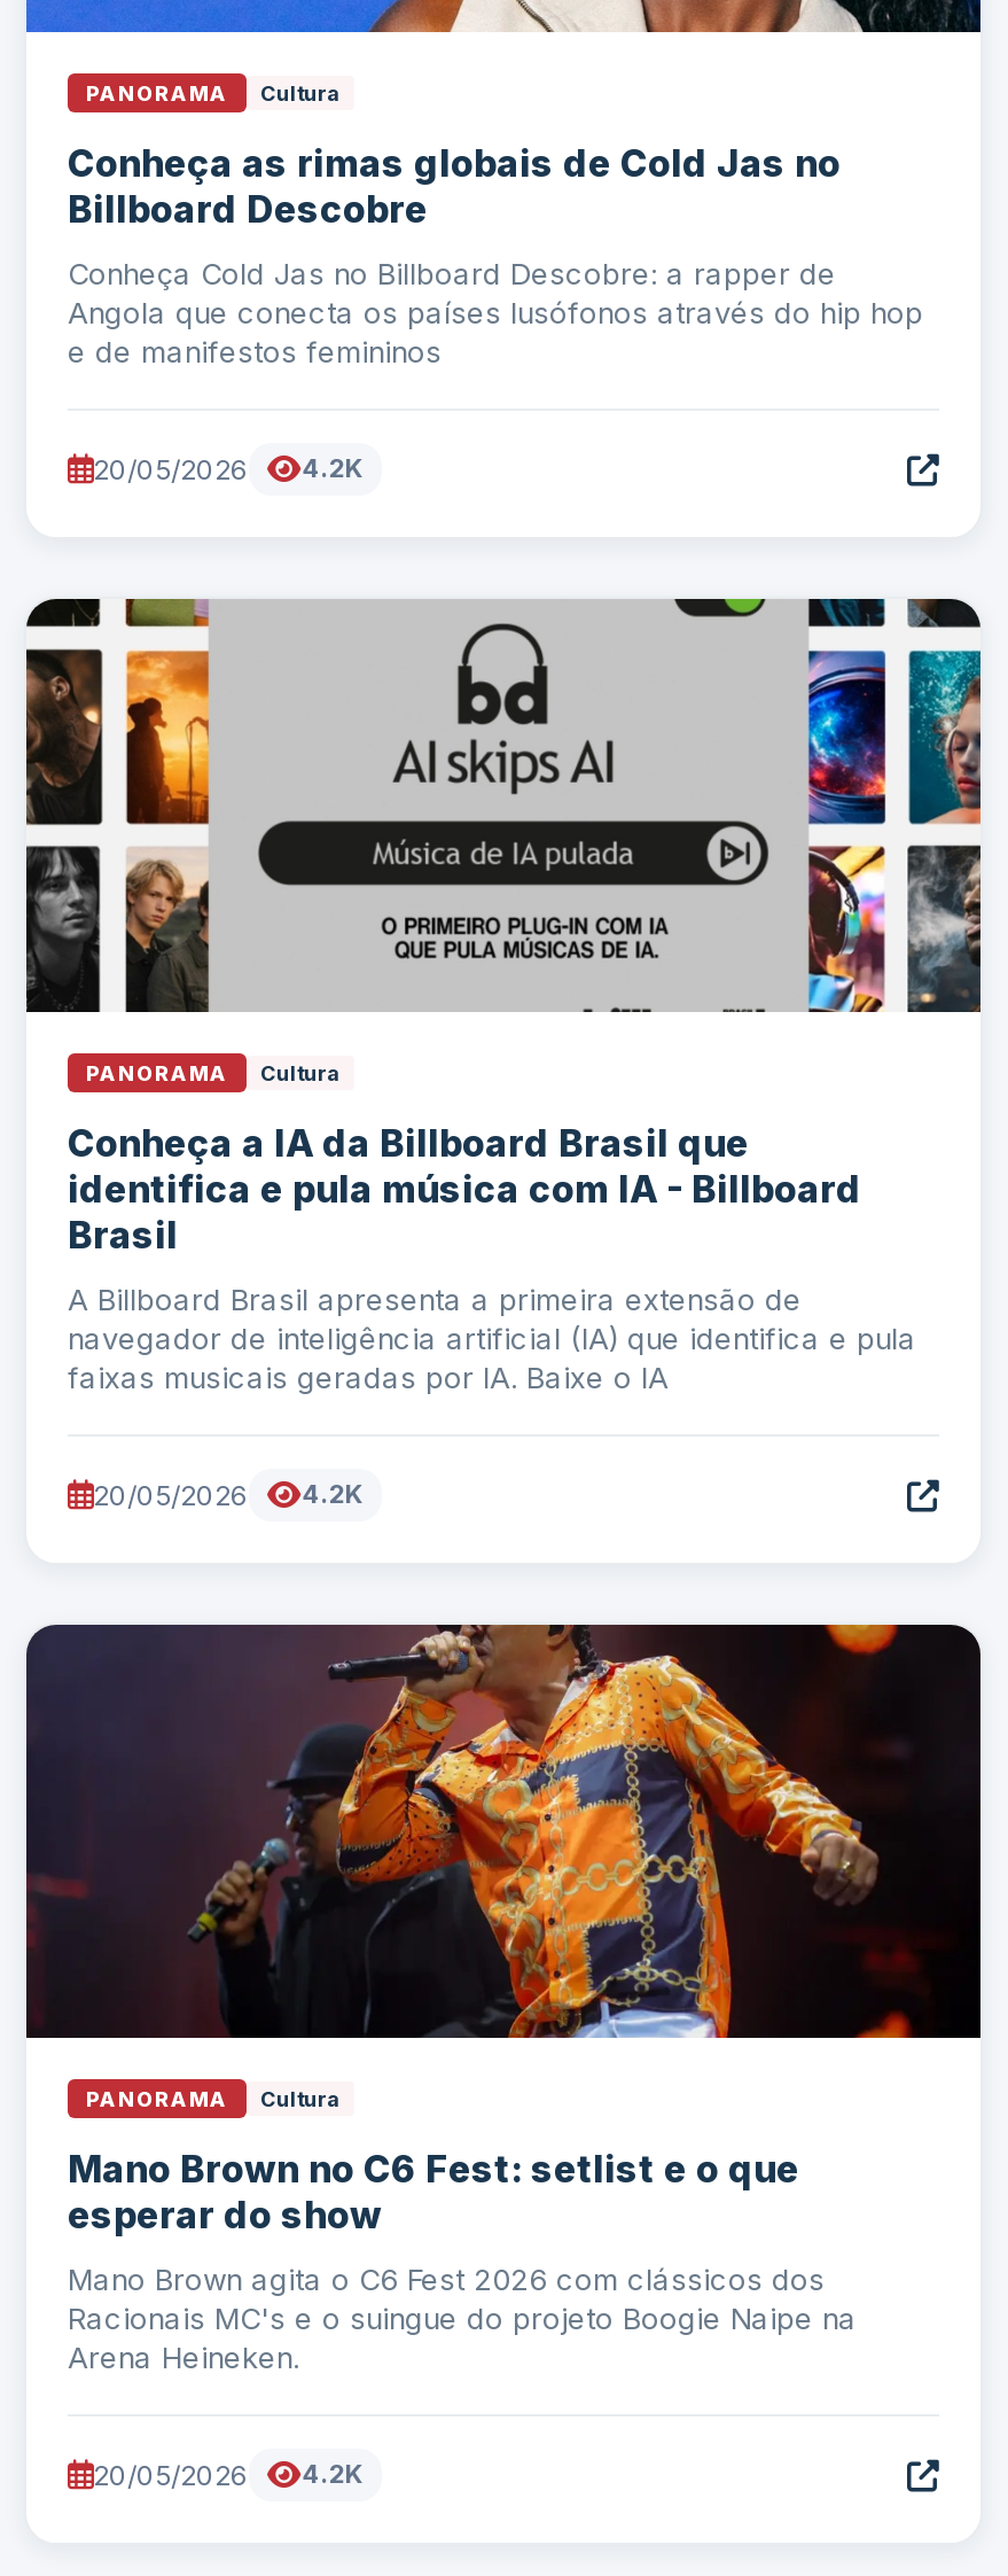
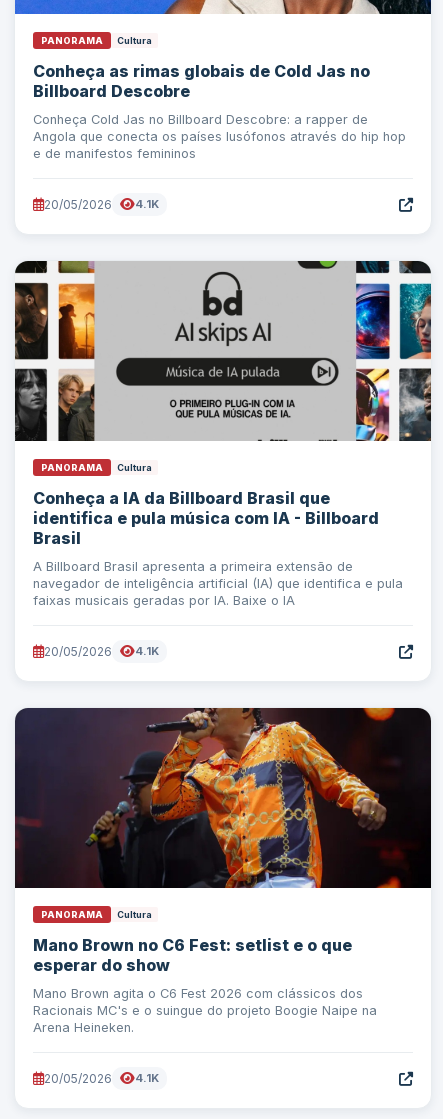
- 4.2K
+ 4.1K

- 4.2K
+ 4.1K

- 4.2K
+ 4.1K
